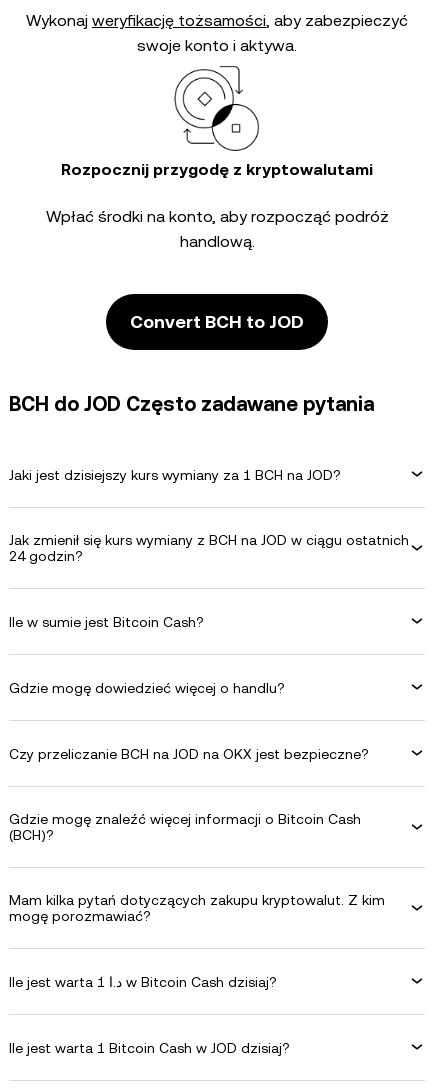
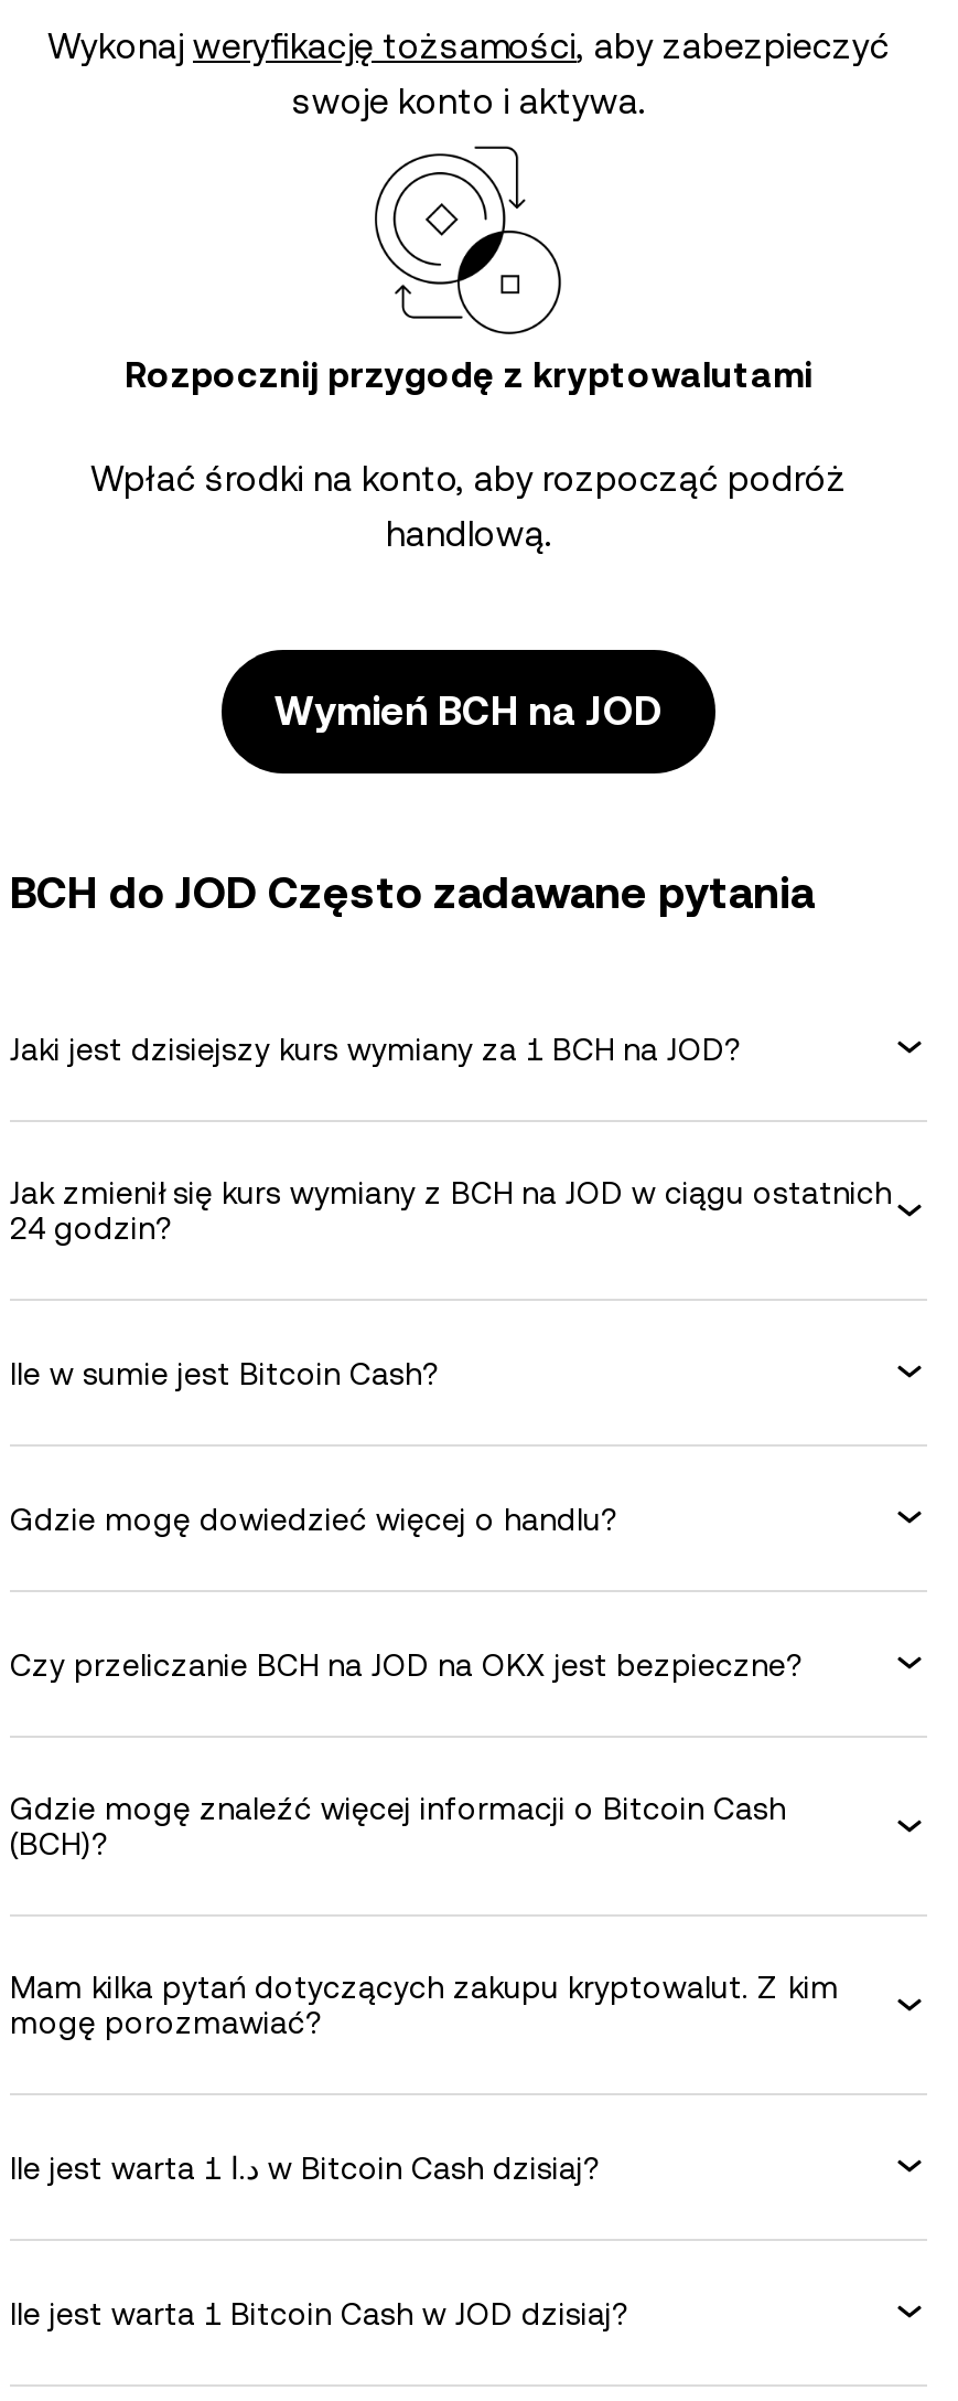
- Convert BCH to JOD
+ Wymień BCH na JOD
